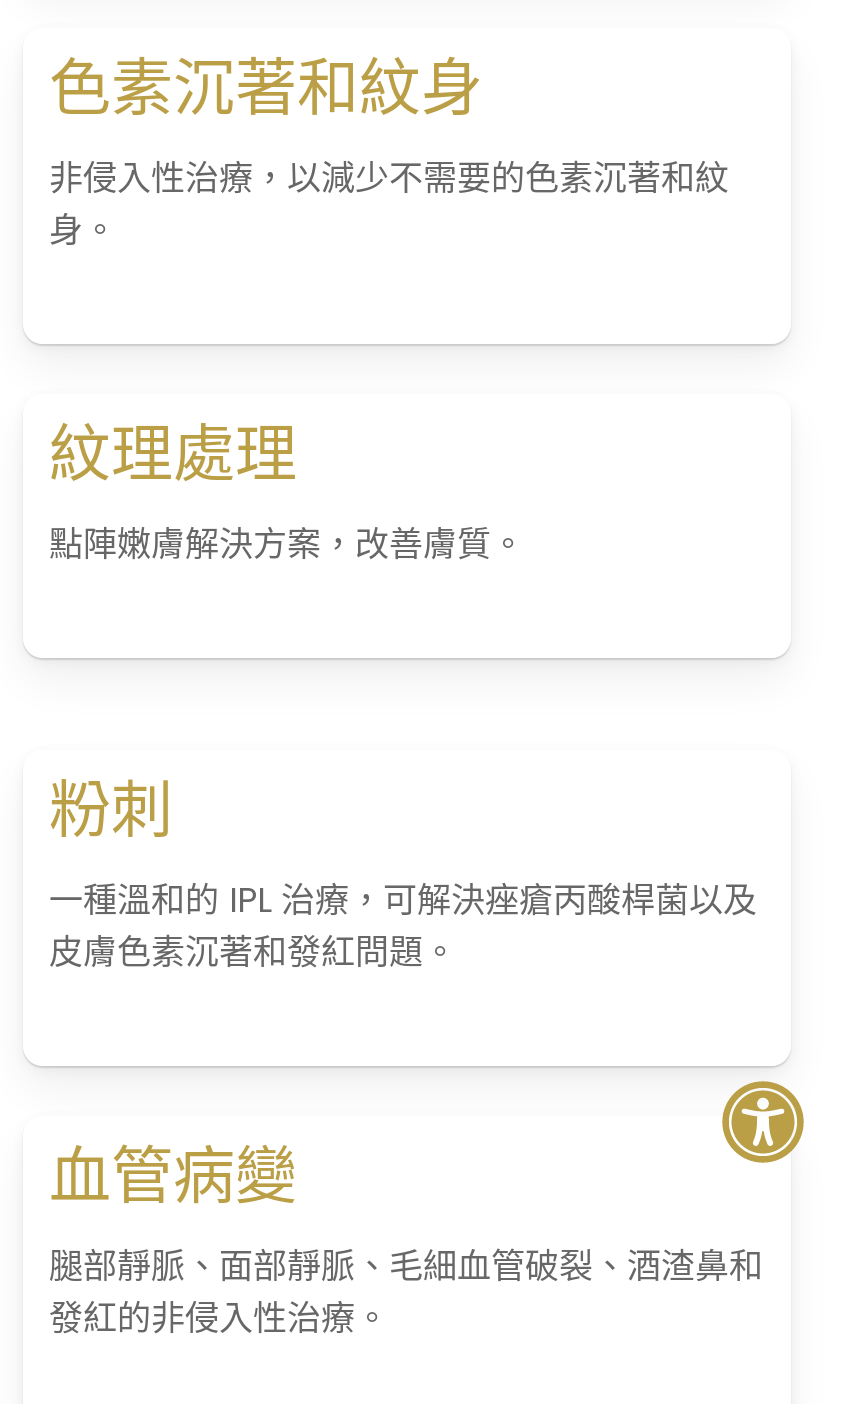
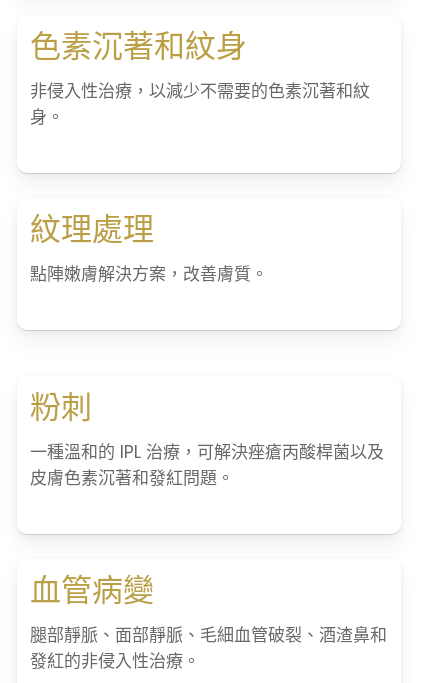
- [image]
